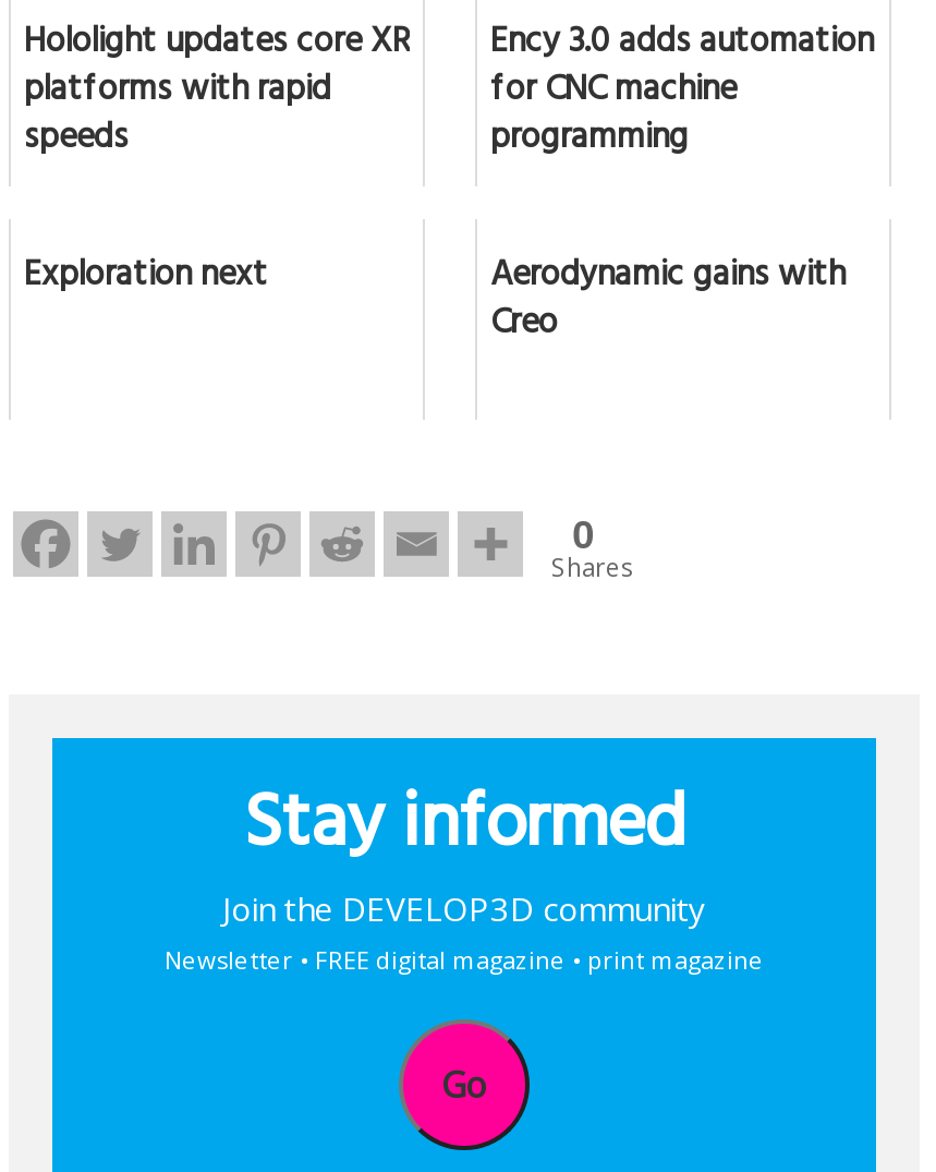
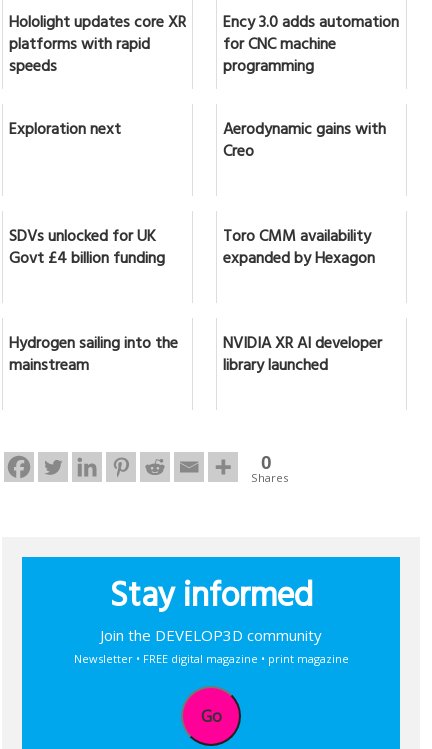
+ SDVs unlocked for UK
+ Govt £4 billion funding

+ Toro CMM availability
+ expanded by Hexagon
+ Hydrogen sailing into the
+ mainstream

+ NVIDIA XR AI developer
+ library launched
